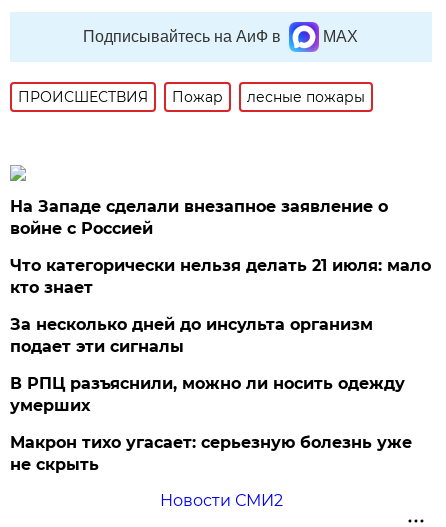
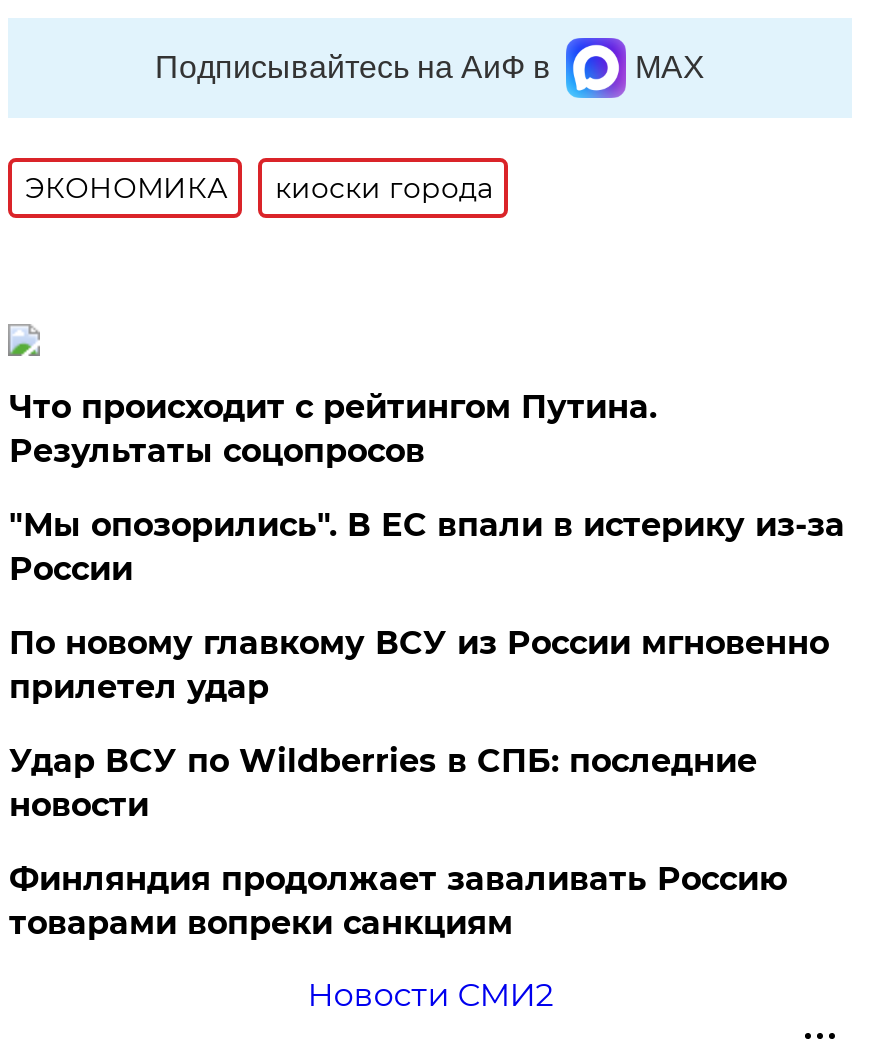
- ПРОИСШЕСТВИЯ
- Пожар
- лесные пожары
+ ЭКОНОМИКА
+ киоски города

- На Западе сделали внезапное заявление о
- войне с Россией
+ Что происходит с рейтингом Путина.
+ Результаты соцопросов

- Что категорически нельзя делать 21 июля: мало
- кто знает
+ "Мы опозорились". В ЕС впали в истерику из-за
+ России

- За несколько дней до инсульта организм
- подает эти сигналы
+ По новому главкому ВСУ из России мгновенно
+ прилетел удар

- В РПЦ разъяснили, можно ли носить одежду
- умерших
+ Удар ВСУ по Wildberries в СПБ: последние
+ новости

- Макрон тихо угасает: серьезную болезнь уже
- не скрыть
+ Финляндия продолжает заваливать Россию
+ товарами вопреки санкциям
